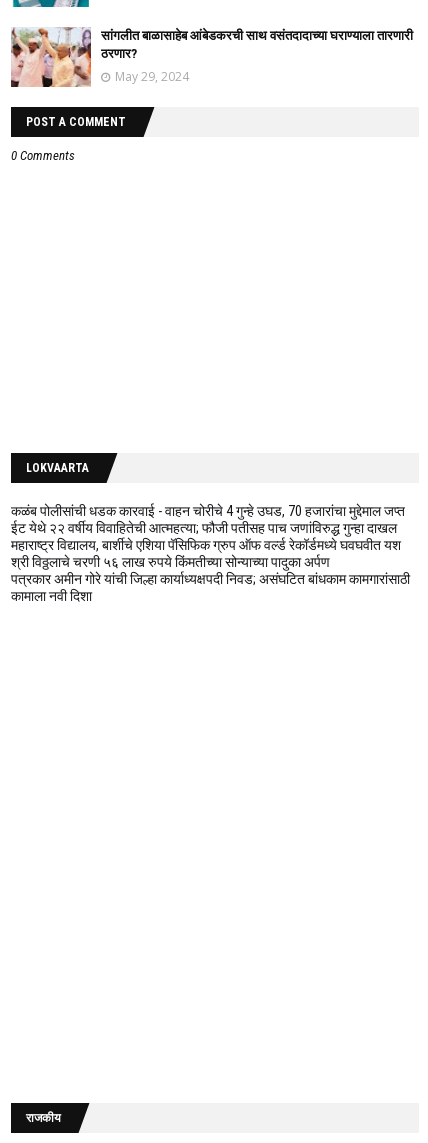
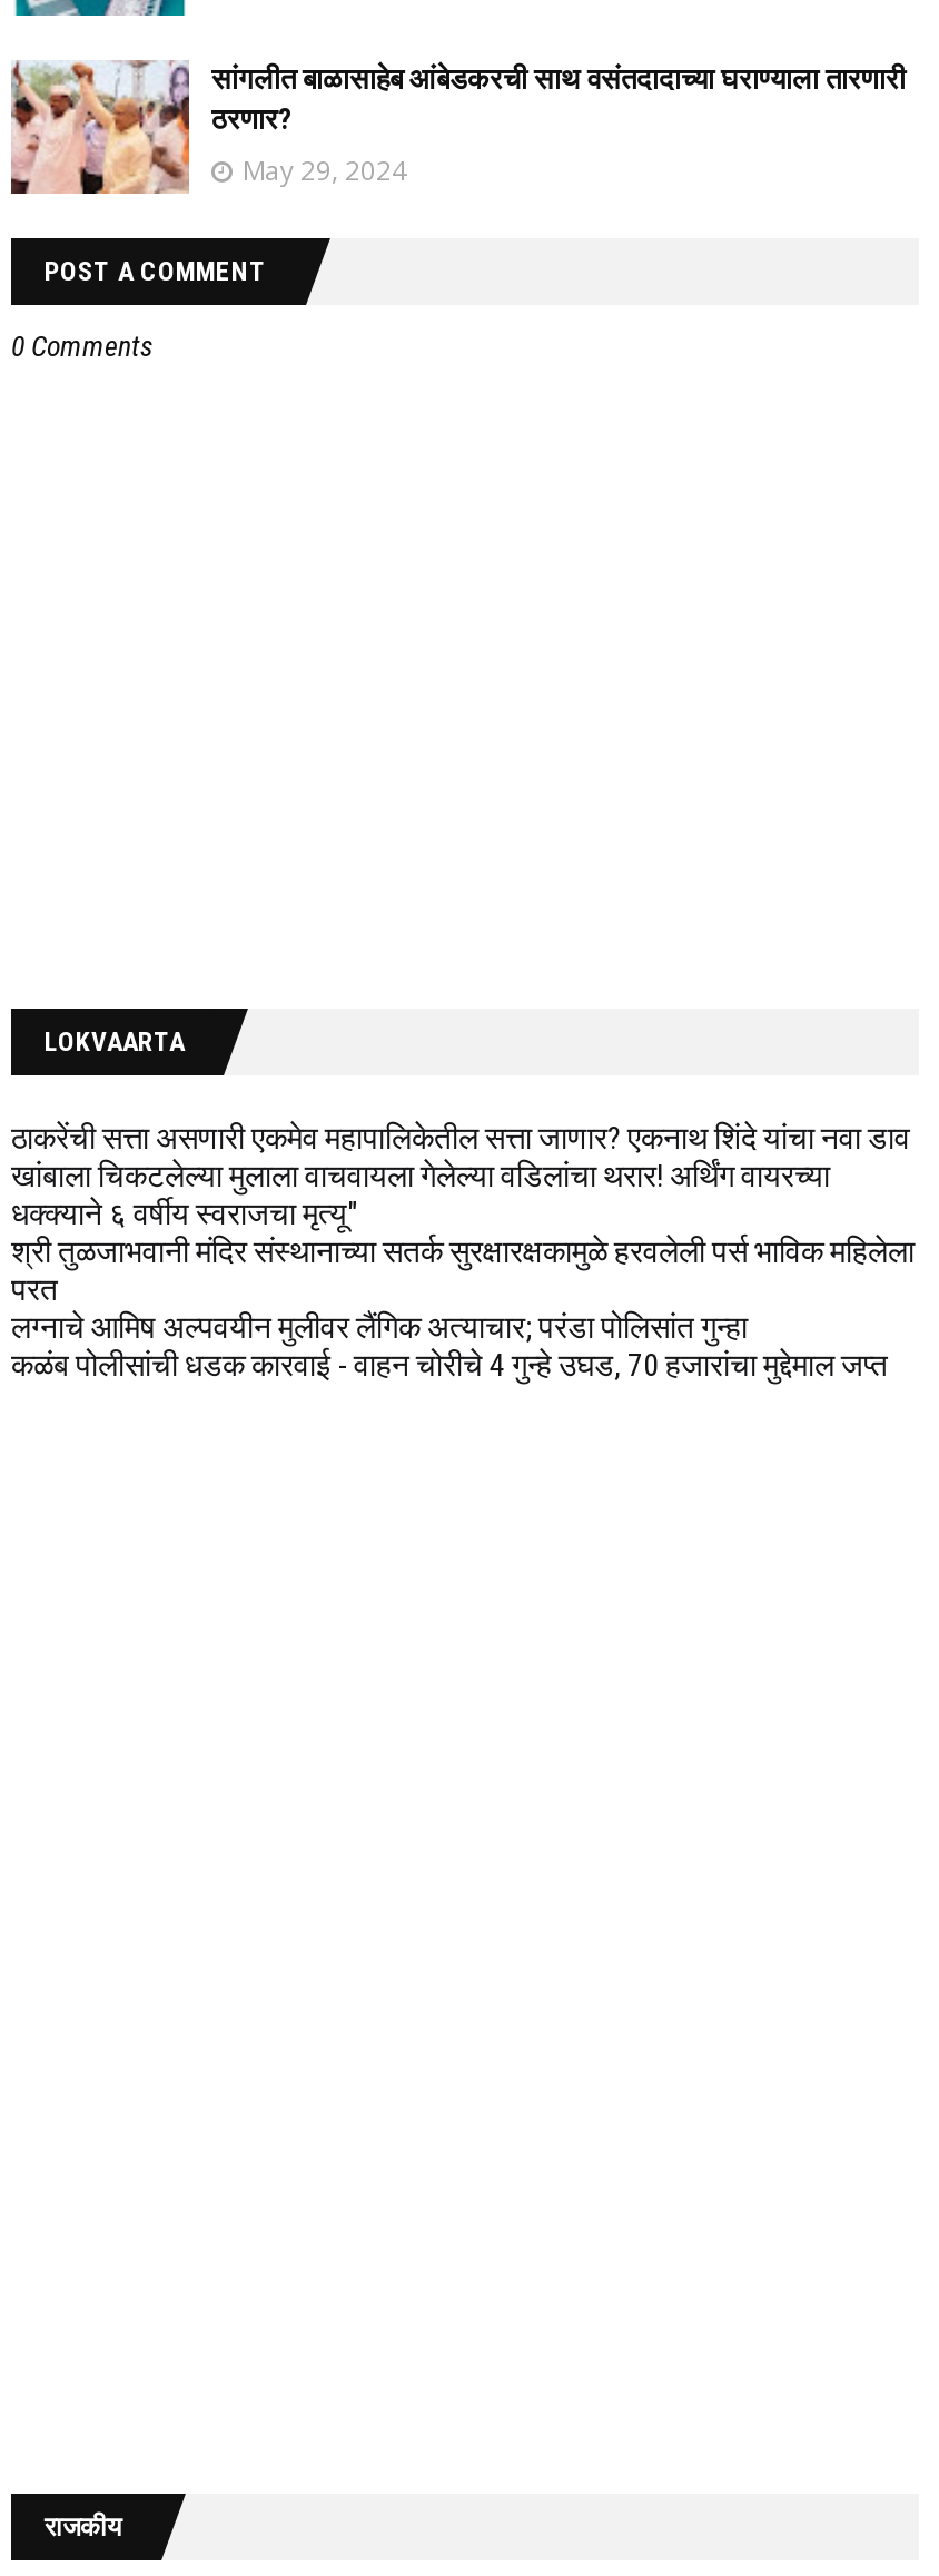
+ ठाकरेंची सत्ता असणारी एकमेव महापालिकेतील सत्ता जाणार? एकनाथ शिंदे यांचा नवा डाव
+ खांबाला चिकटलेल्या मुलाला वाचवायला गेलेल्या वडिलांचा थरार! अर्थिंग वायरच्या
+ धक्क्याने ६ वर्षीय स्वराजचा मृत्यू"
+ श्री तुळजाभवानी मंदिर संस्थानाच्या सतर्क सुरक्षारक्षकामुळे हरवलेली पर्स भाविक महिलेला
+ परत
+ लग्नाचे आमिष अल्पवयीन मुलीवर लैंगिक अत्याचार; परंडा पोलिसांत गुन्हा

moved down: कळंब पोलीसांची धडक कारवाई - वाहन चोरीचे 4 गुन्हे उघड, 70 हजारांचा मुद्देमाल जप्त

- ईट येथे २२ वर्षीय विवाहितेची आत्महत्या; फौजी पतीसह पाच जणांविरुद्ध गुन्हा दाखल
- महाराष्ट्र विद्यालय, बार्शीचे एशिया पॅसिफिक ग्रुप ऑफ वर्ल्ड रेकॉर्डमध्ये घवघवीत यश
- श्री विठ्ठलाचे चरणी ५६ लाख रुपये किंमतीच्या सोन्याच्या पादुका अर्पण
- पत्रकार अमीन गोरे यांची जिल्हा कार्याध्यक्षपदी निवड; असंघटित बांधकाम कामगारांसाठी
- कामाला नवी दिशा
